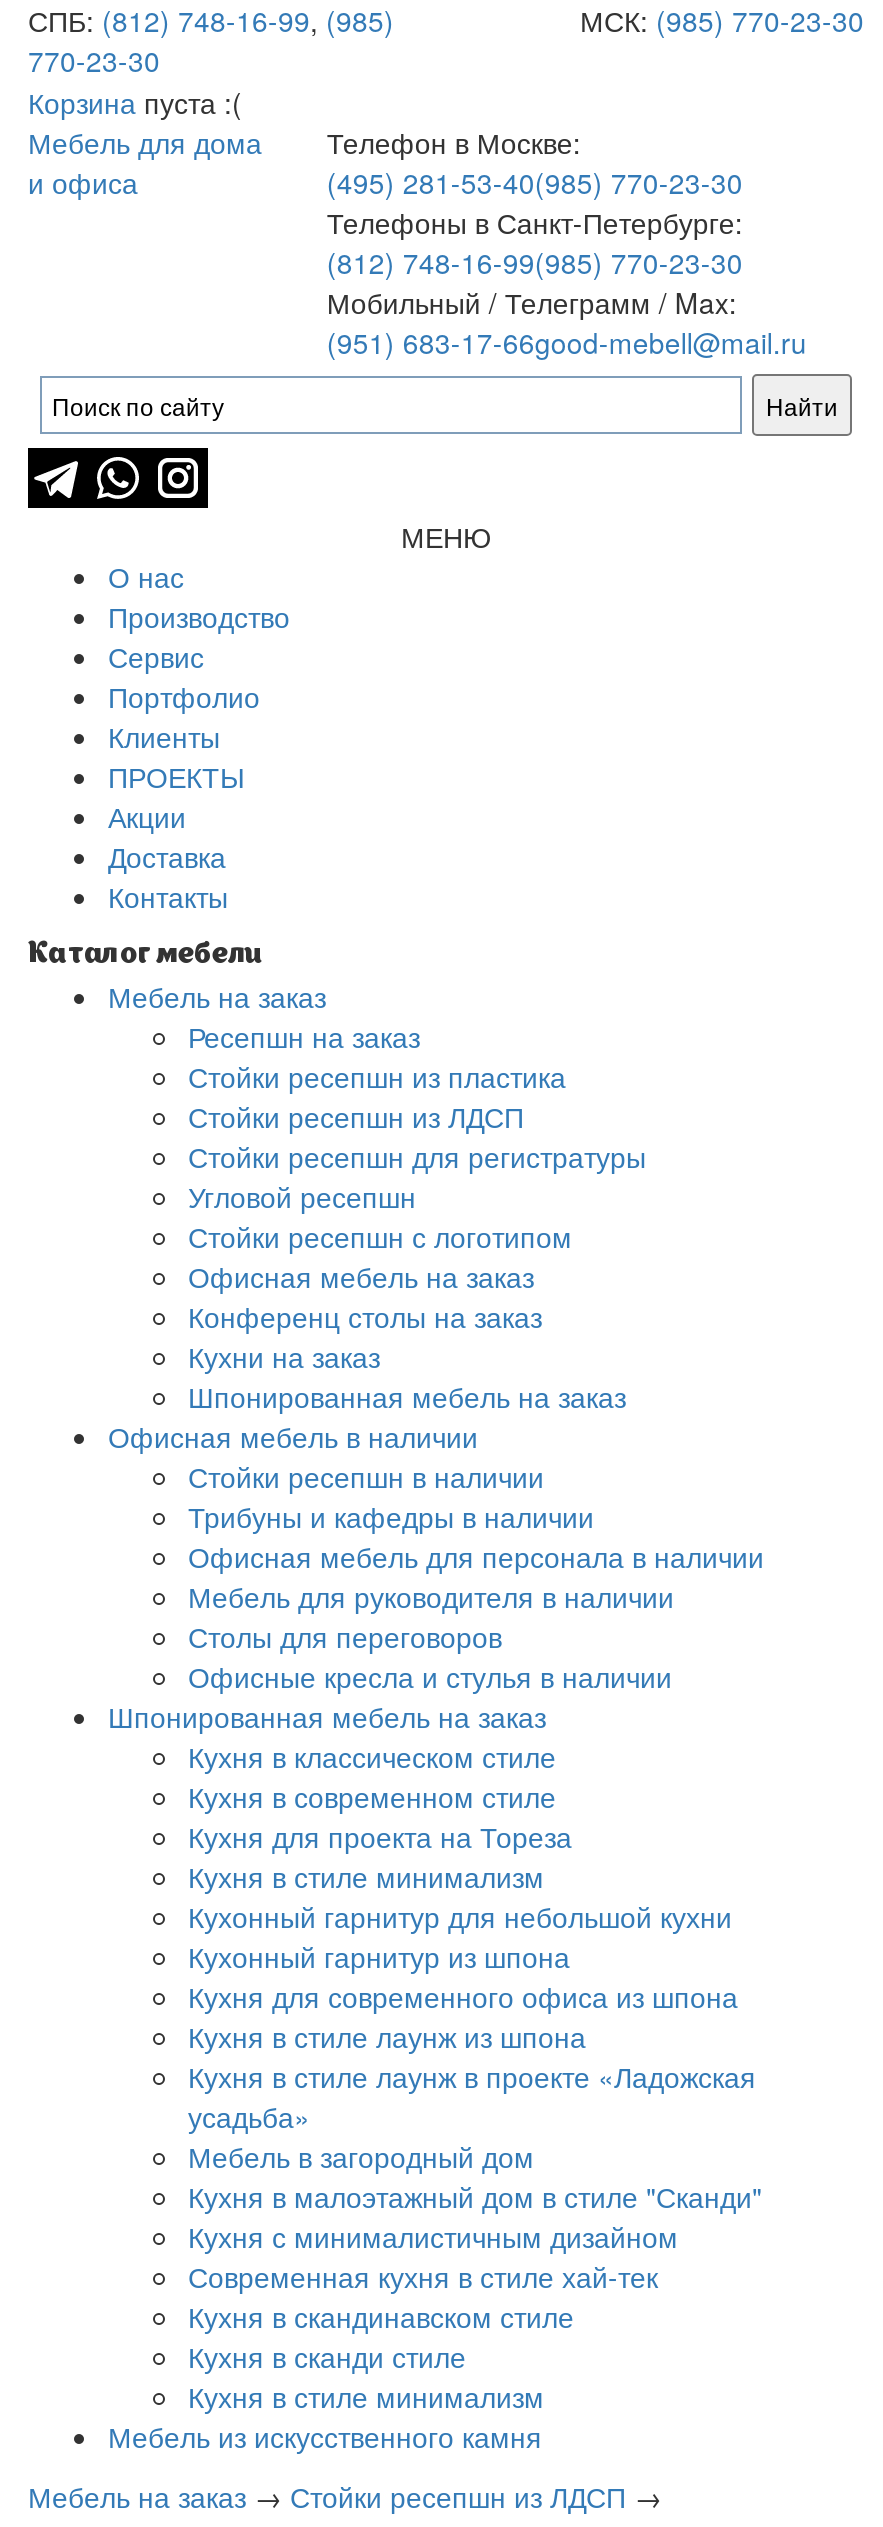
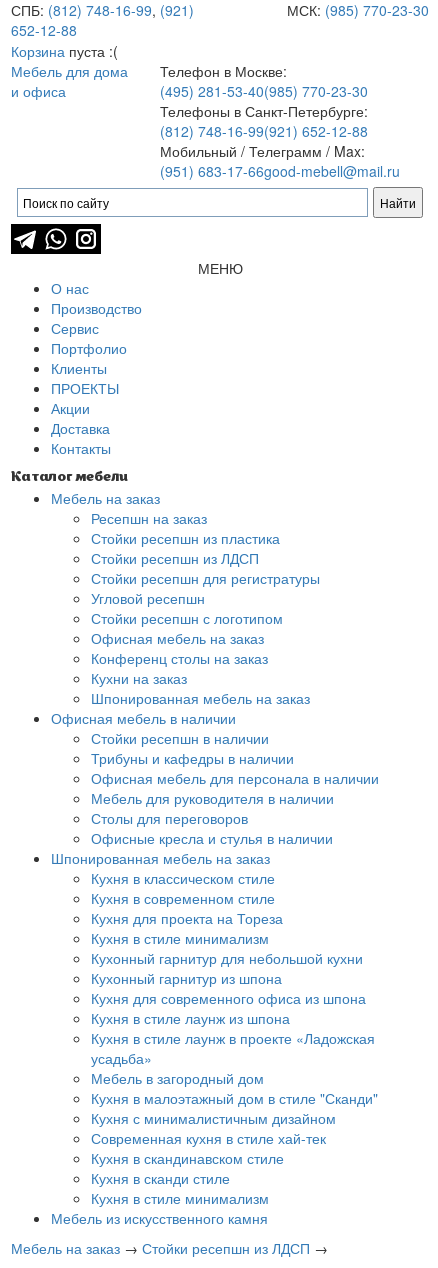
- СПБ: (812) 748-16-99, (985)
+ СПБ: (812) 748-16-99, (921)

- 770-23-30
+ 652-12-88

- (812) 748-16-99(985) 770-23-30
+ (812) 748-16-99(921) 652-12-88
